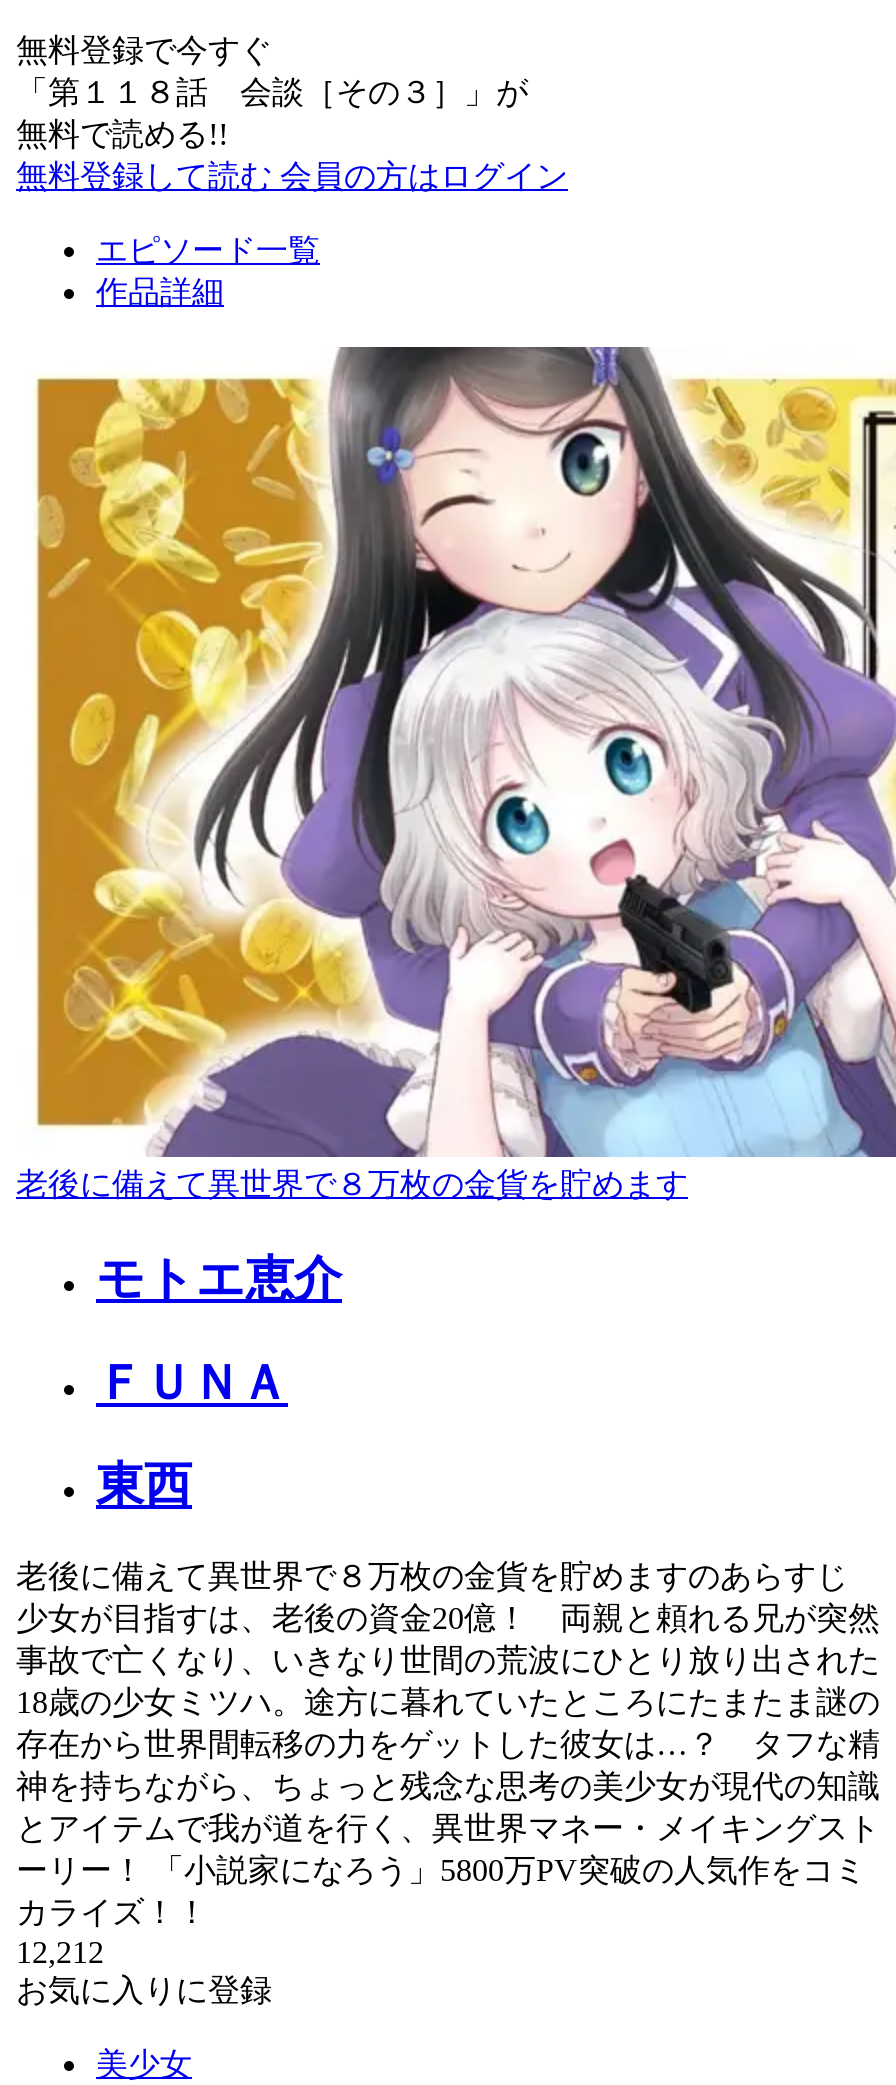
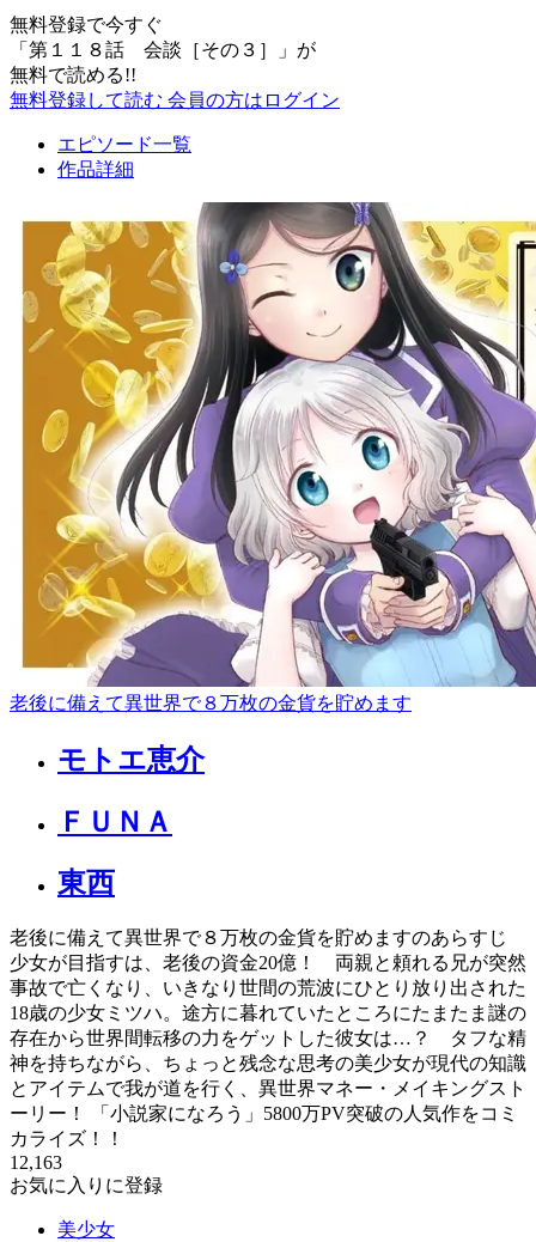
- 12,212
+ 12,163
